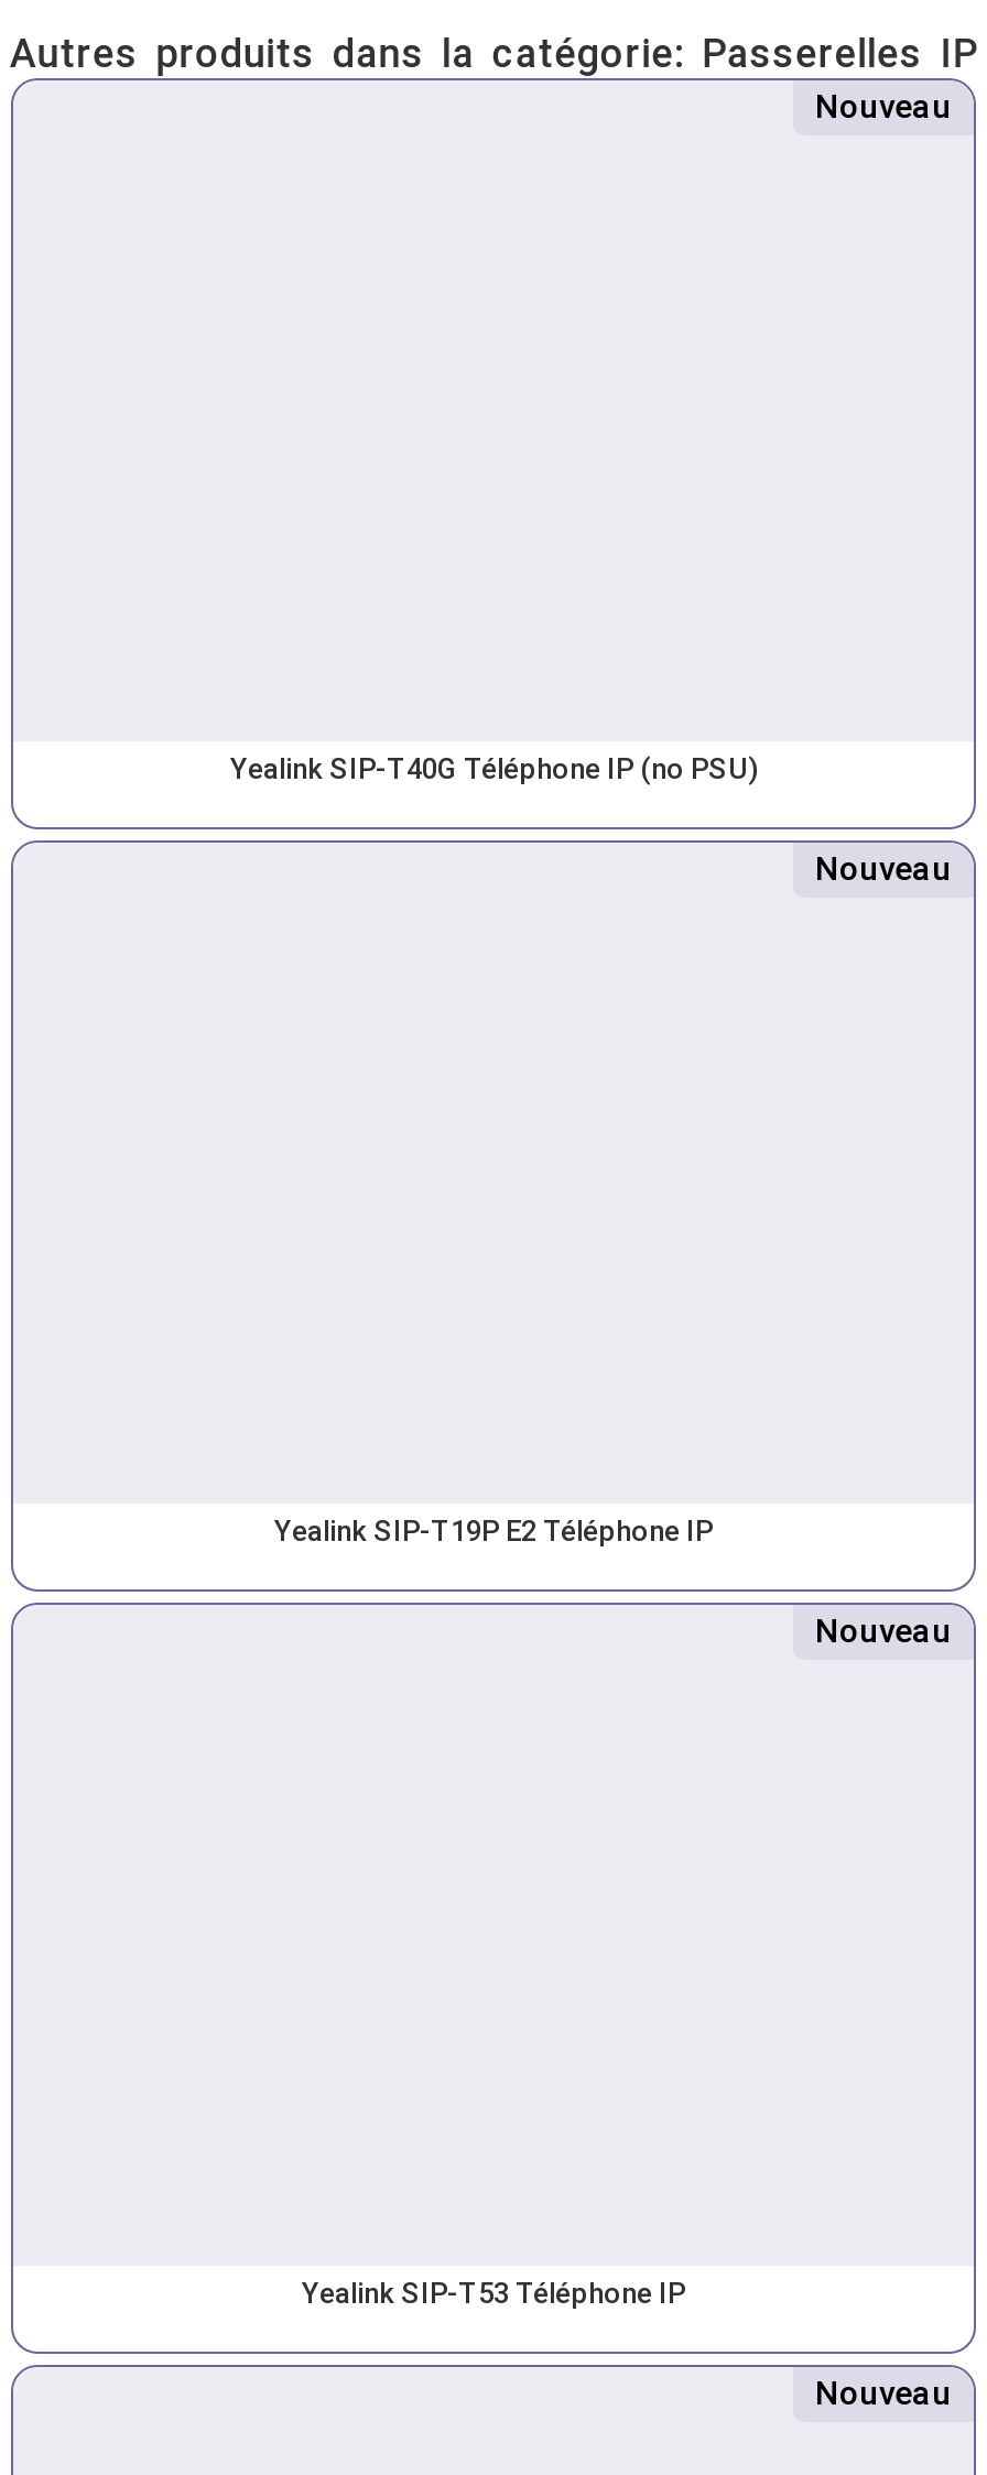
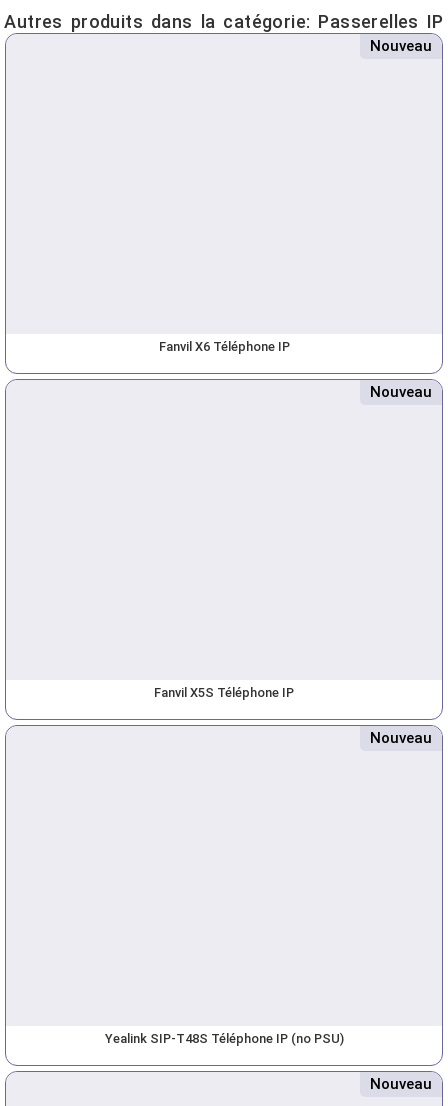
- Yealink SIP-T40G Téléphone IP (no PSU)
+ Fanvil X6 Téléphone IP

- Yealink SIP-T19P E2 Téléphone IP
+ Fanvil X5S Téléphone IP

- Yealink SIP-T53 Téléphone IP
+ Yealink SIP-T48S Téléphone IP (no PSU)
